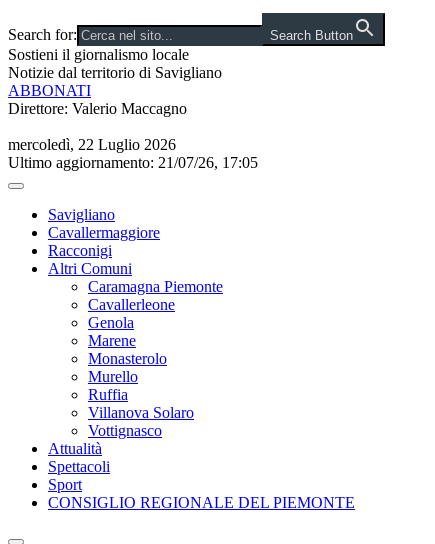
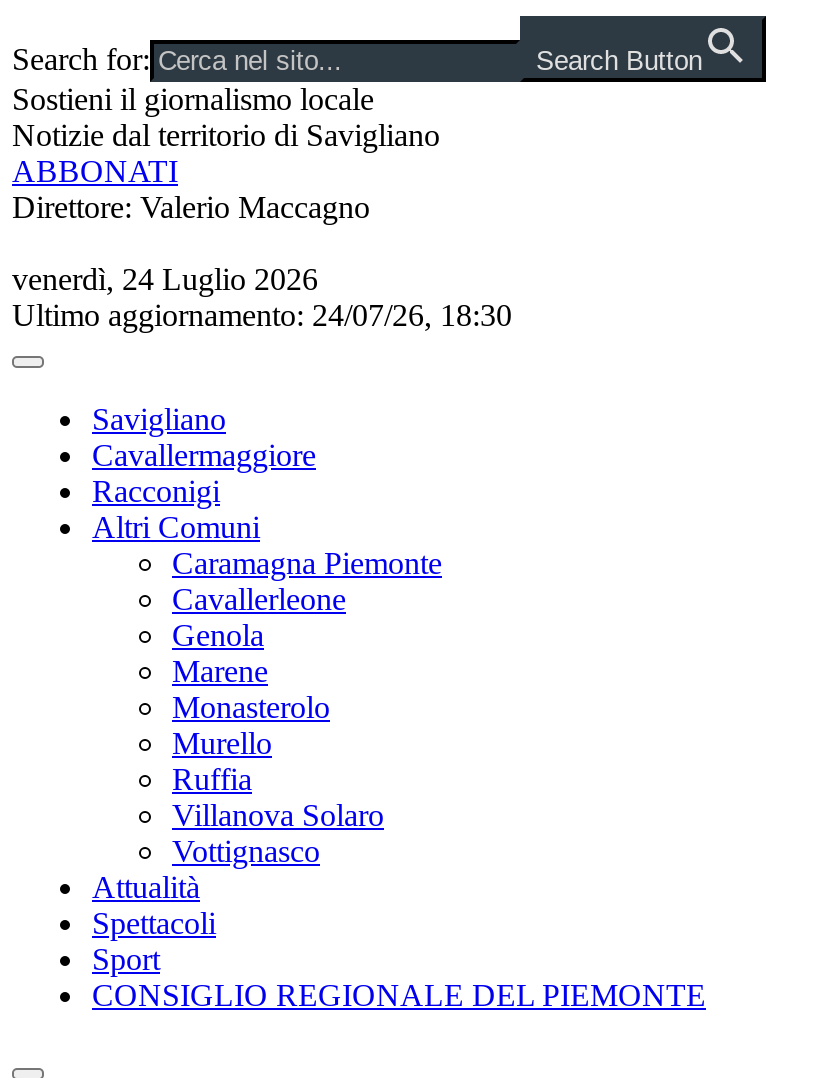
- mercoledì, 22 Luglio 2026
+ venerdì, 24 Luglio 2026

- Ultimo aggiornamento: 21/07/26, 17:05
+ Ultimo aggiornamento: 24/07/26, 18:30
